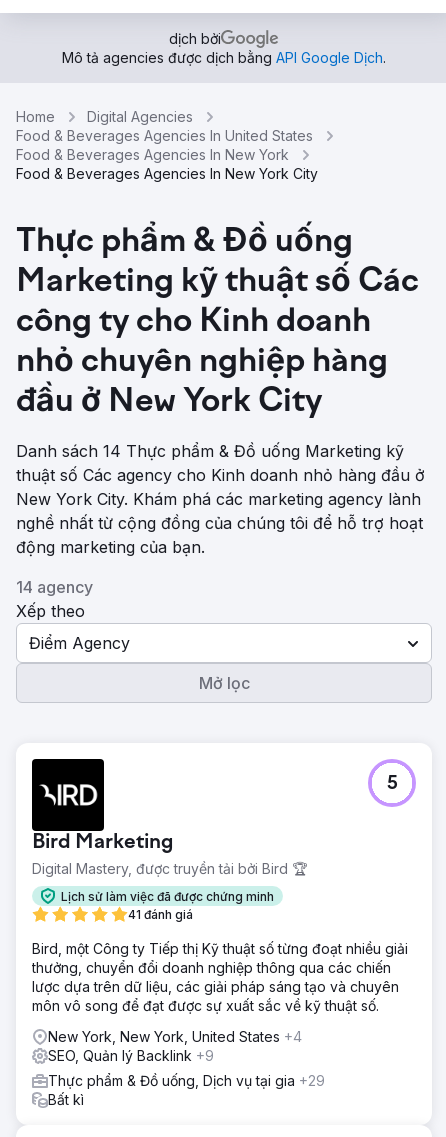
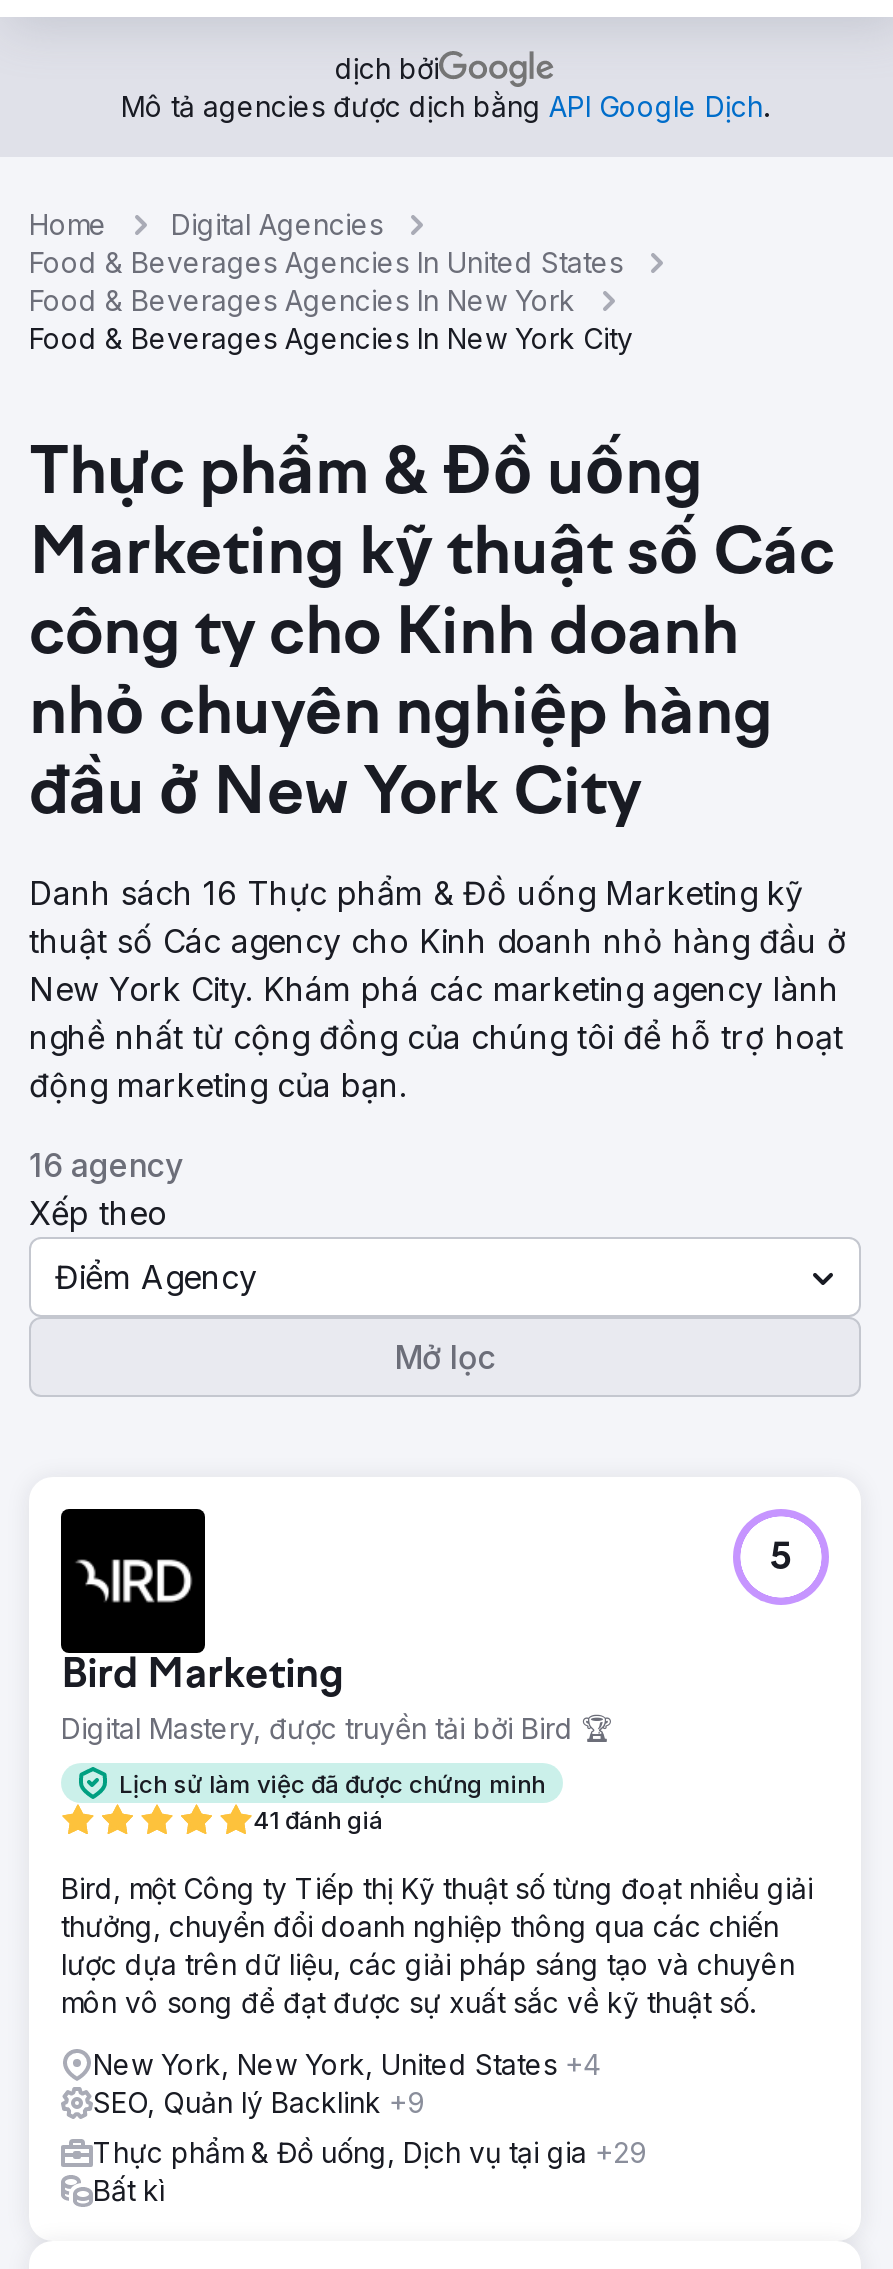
- Danh sách 14 Thực phẩm & Đồ uống Marketing kỹ
+ Danh sách 16 Thực phẩm & Đồ uống Marketing kỹ

- 14 agency
+ 16 agency
